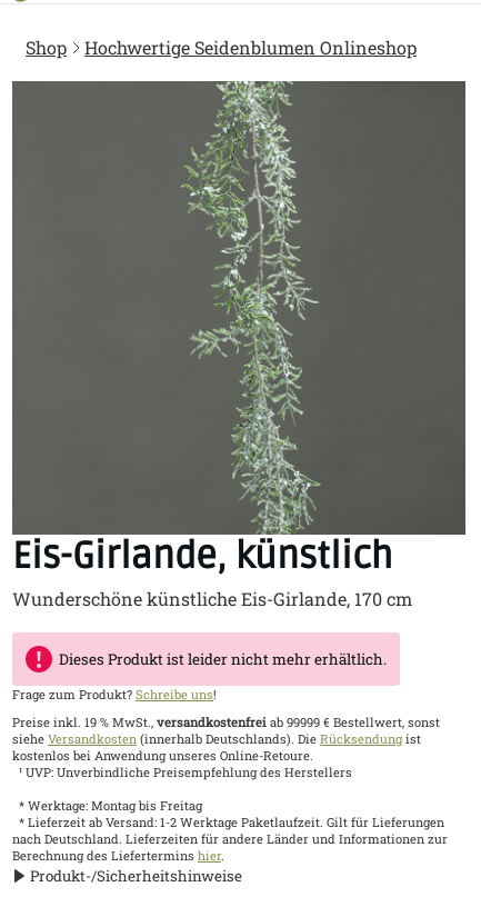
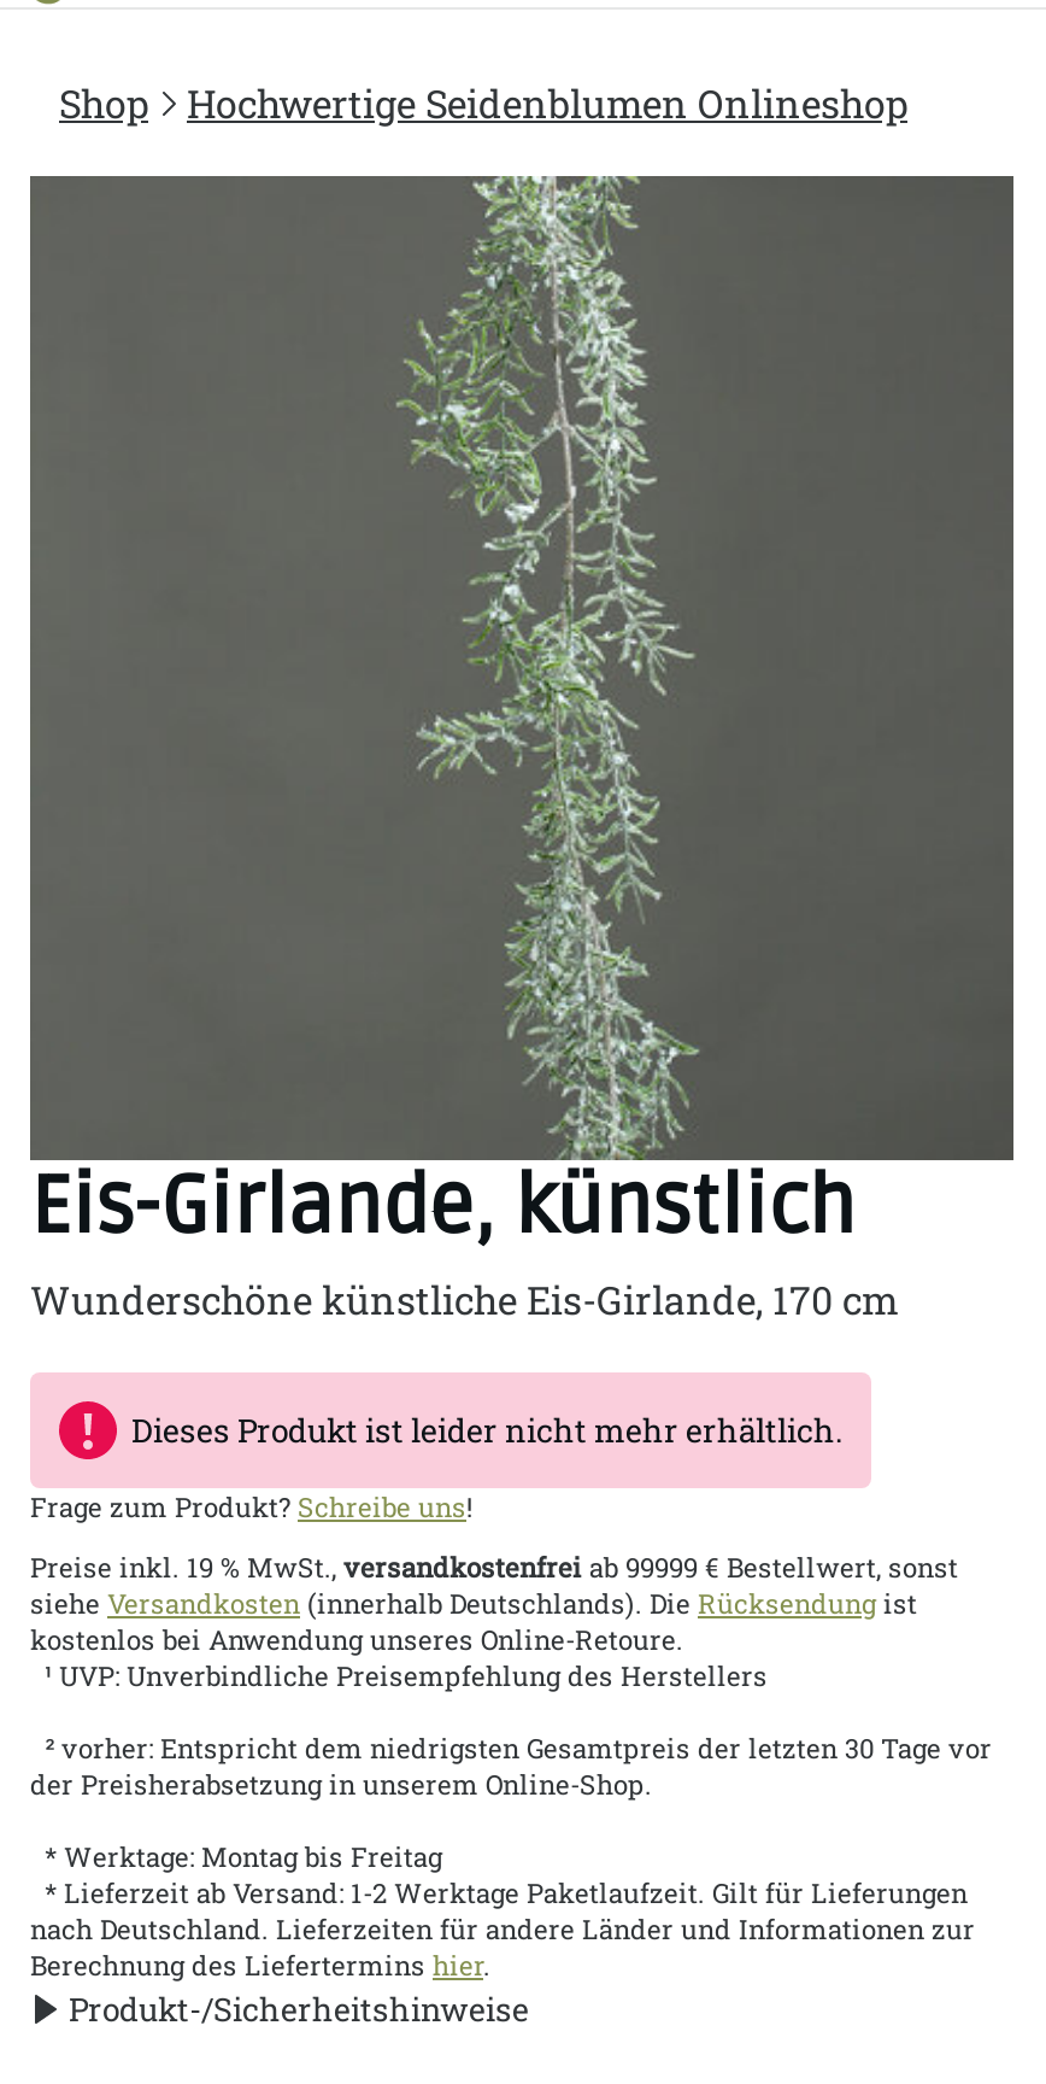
+ ² vorher: Entspricht dem niedrigsten Gesamtpreis der letzten 30 Tage vor
+ der Preisherabsetzung in unserem Online-Shop.
